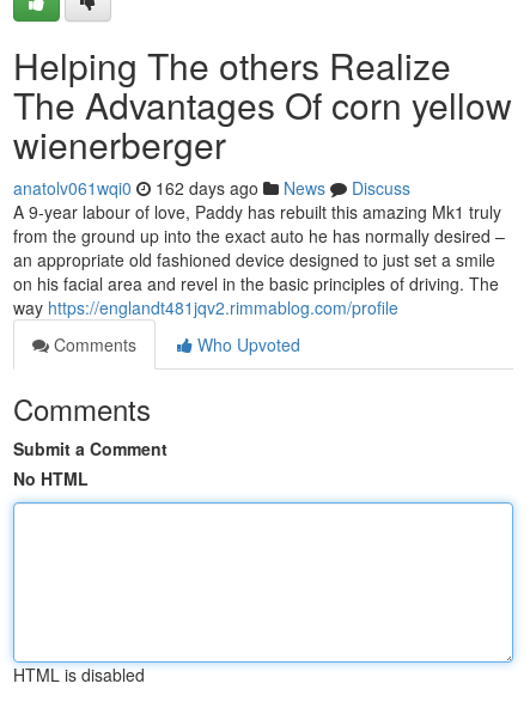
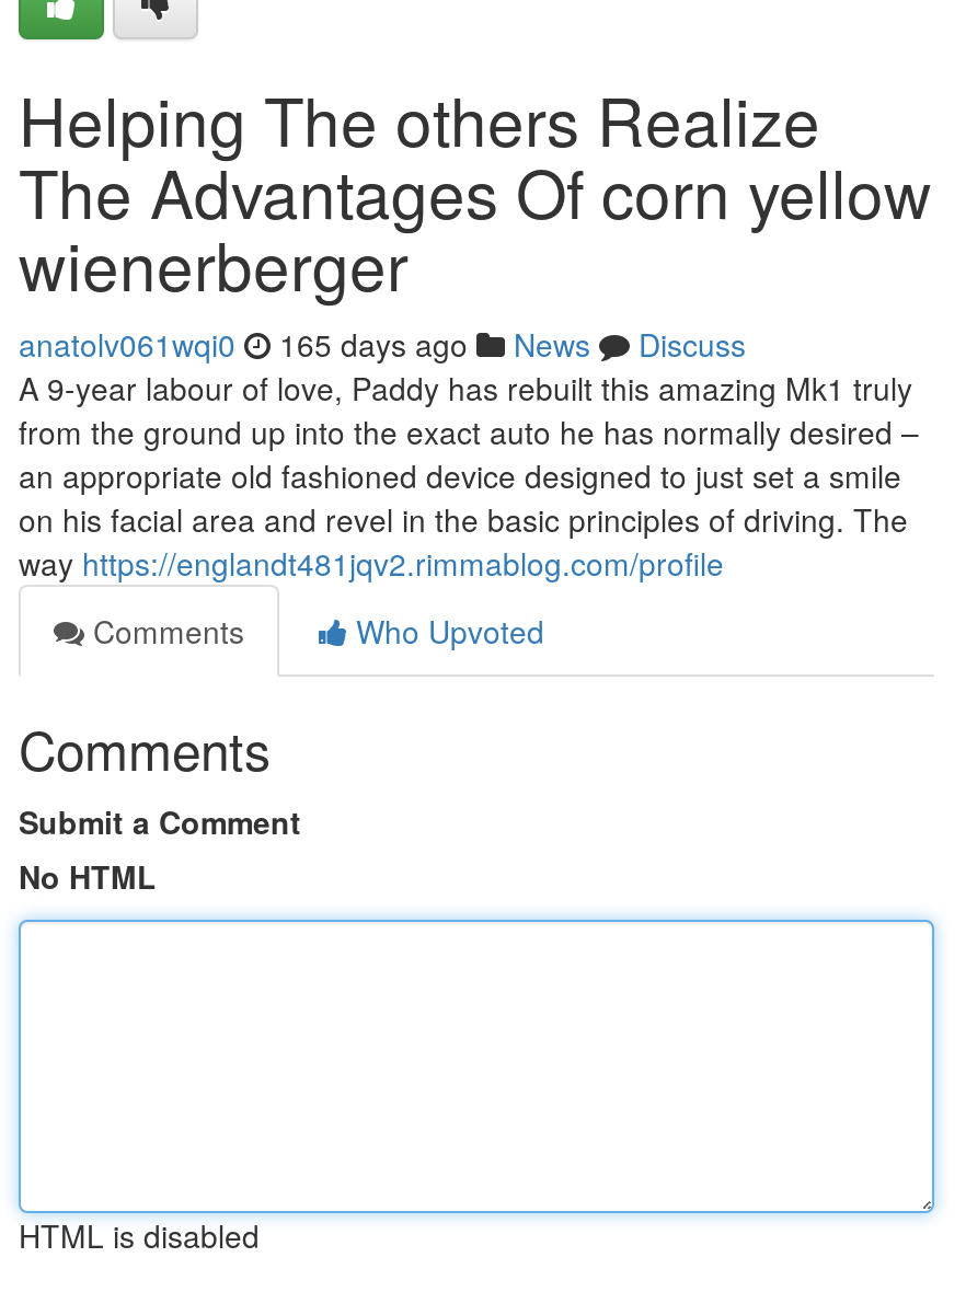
- anatolv061wqi0 162 days ago News Discuss
+ anatolv061wqi0 165 days ago News Discuss
